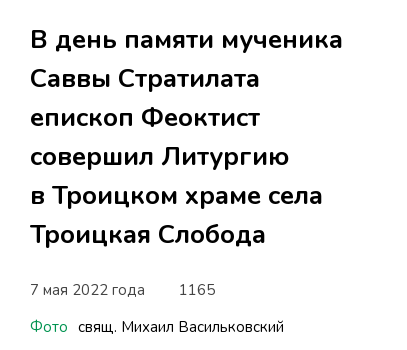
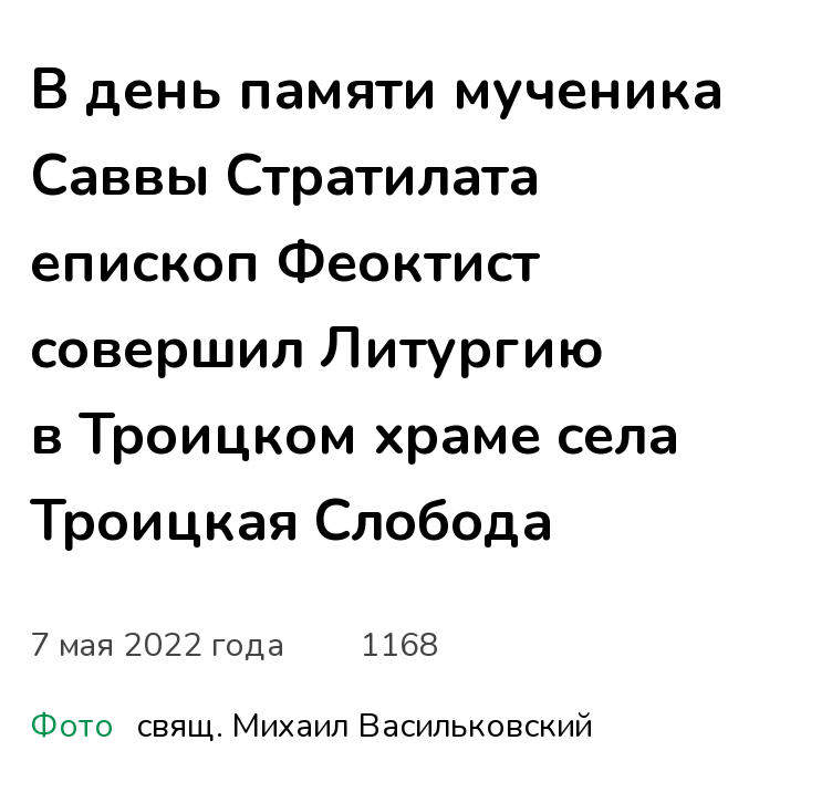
- 7 мая 2022 года 1165
+ 7 мая 2022 года 1168
